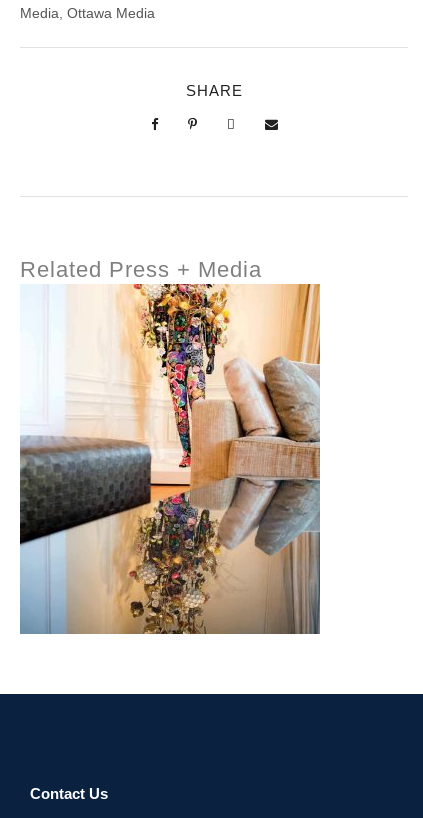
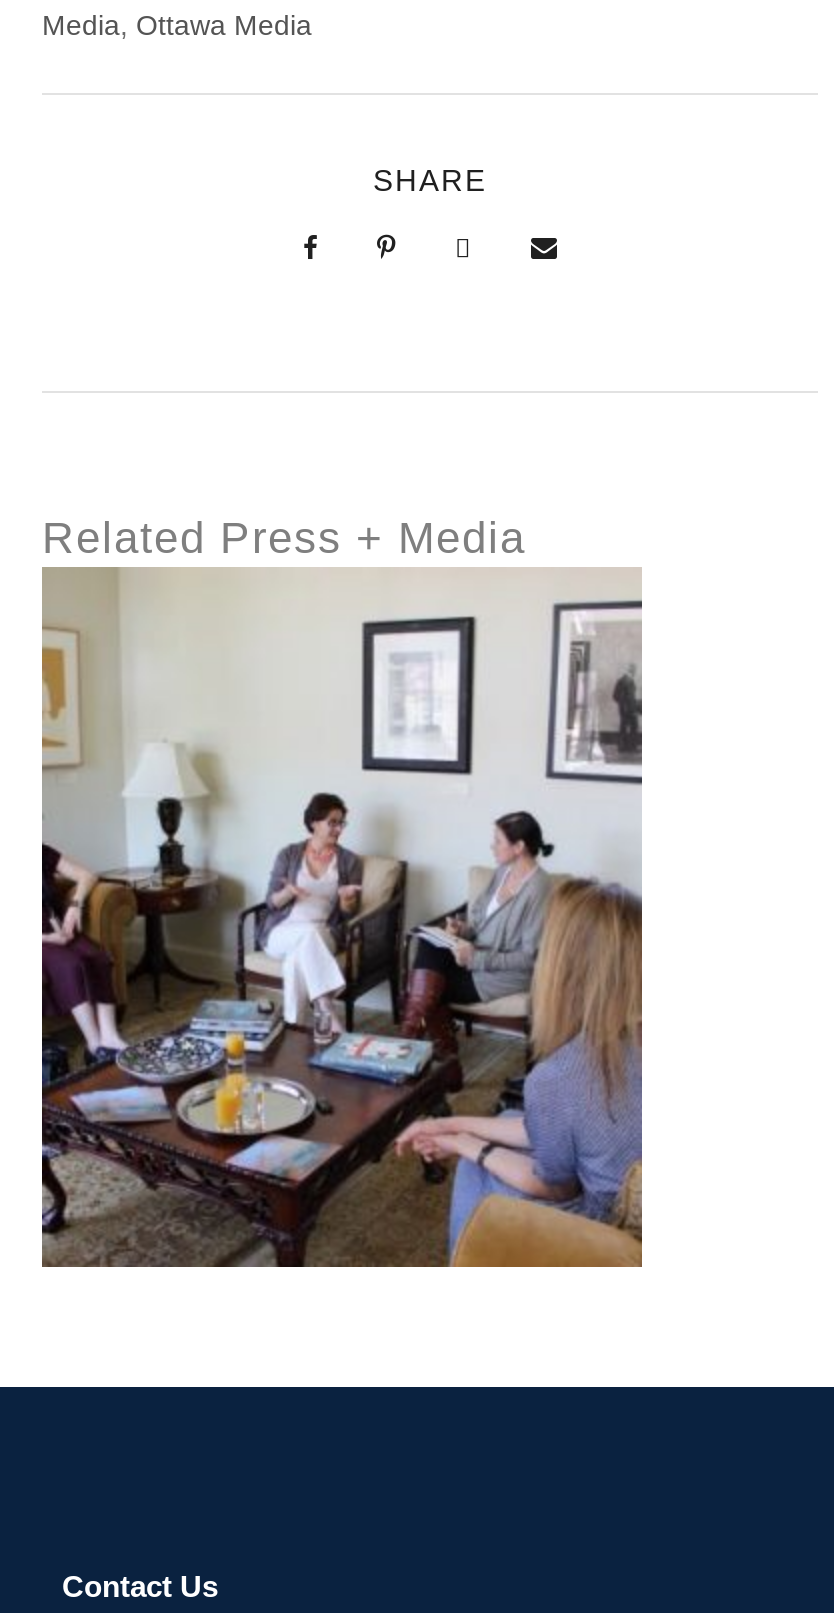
- [image]
+ [image]
